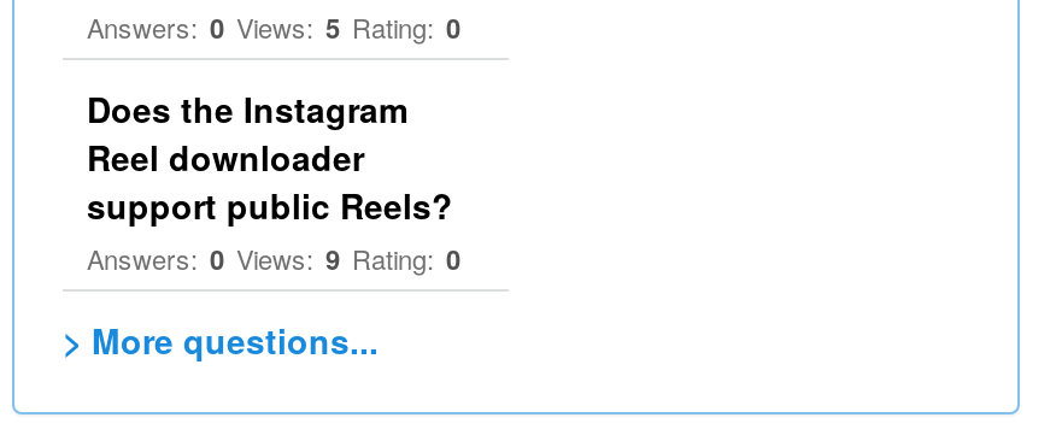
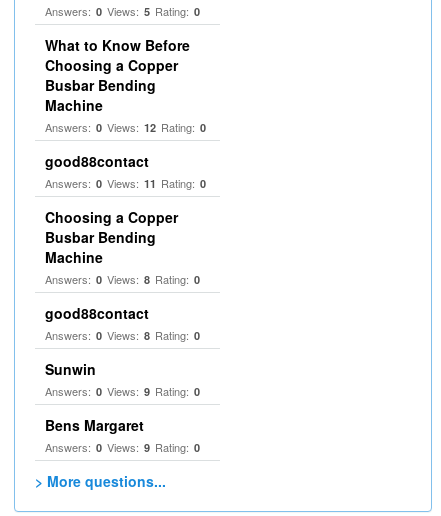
- Does the Instagram
- Reel downloader
- support public Reels?
+ What to Know Before
+ Choosing a Copper
+ Busbar Bending
+ Machine
+ Answers: 0 Views: 12 Rating: 0
+ good88contact
+ Answers: 0 Views: 11 Rating: 0
+ Choosing a Copper
+ Busbar Bending
+ Machine
+ Answers: 0 Views: 8 Rating: 0
+ good88contact
+ Answers: 0 Views: 8 Rating: 0
+ Sunwin
+ Answers: 0 Views: 9 Rating: 0
+ Bens Margaret
